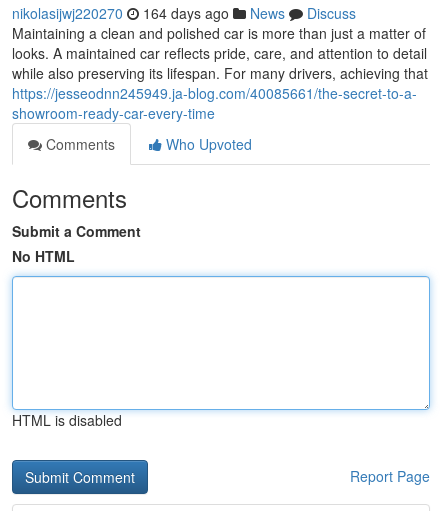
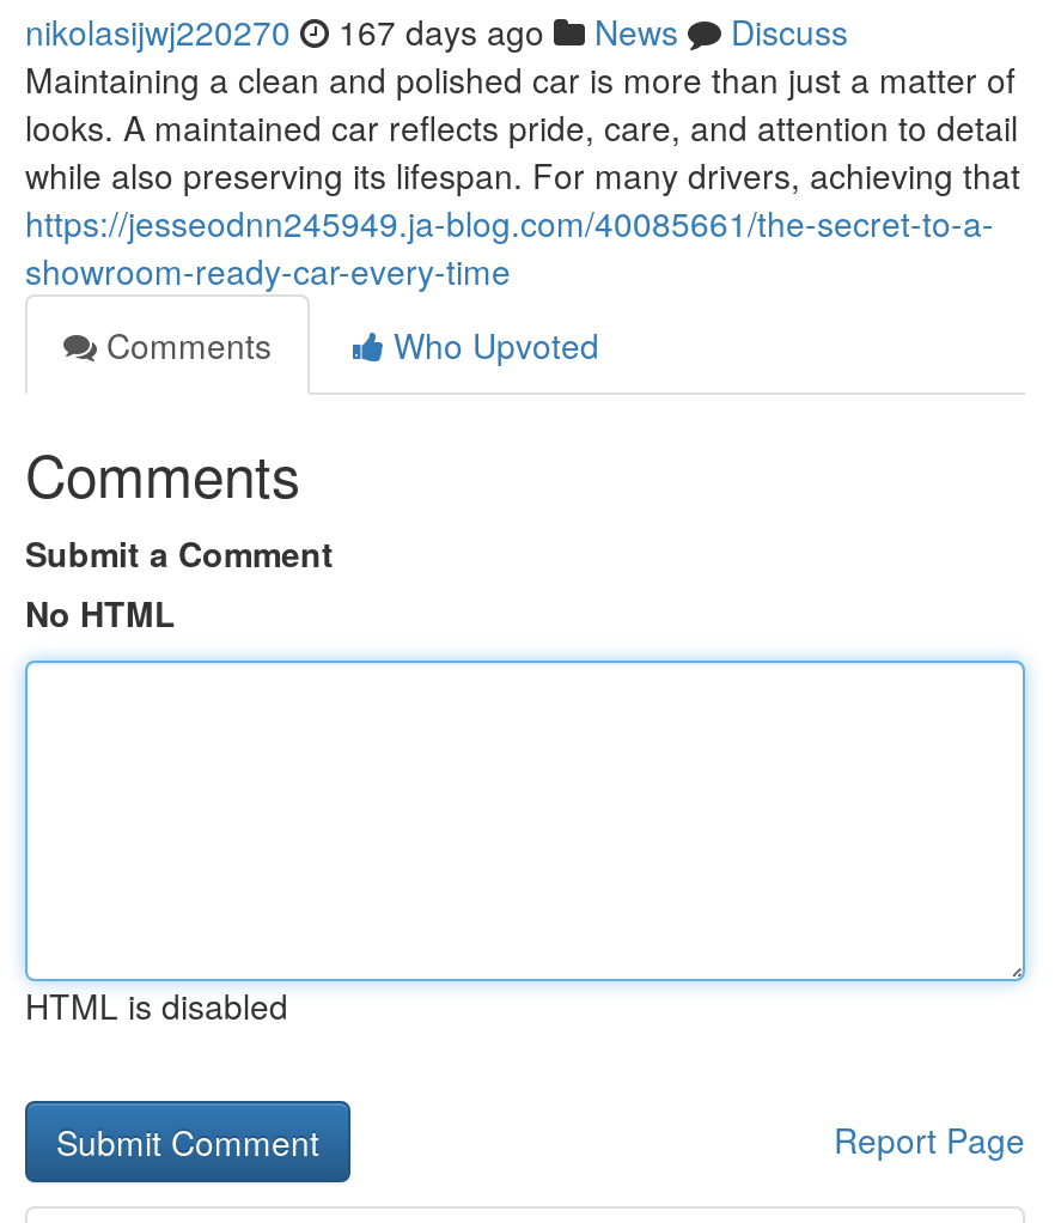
- nikolasijwj220270 164 days ago News Discuss
+ nikolasijwj220270 167 days ago News Discuss
